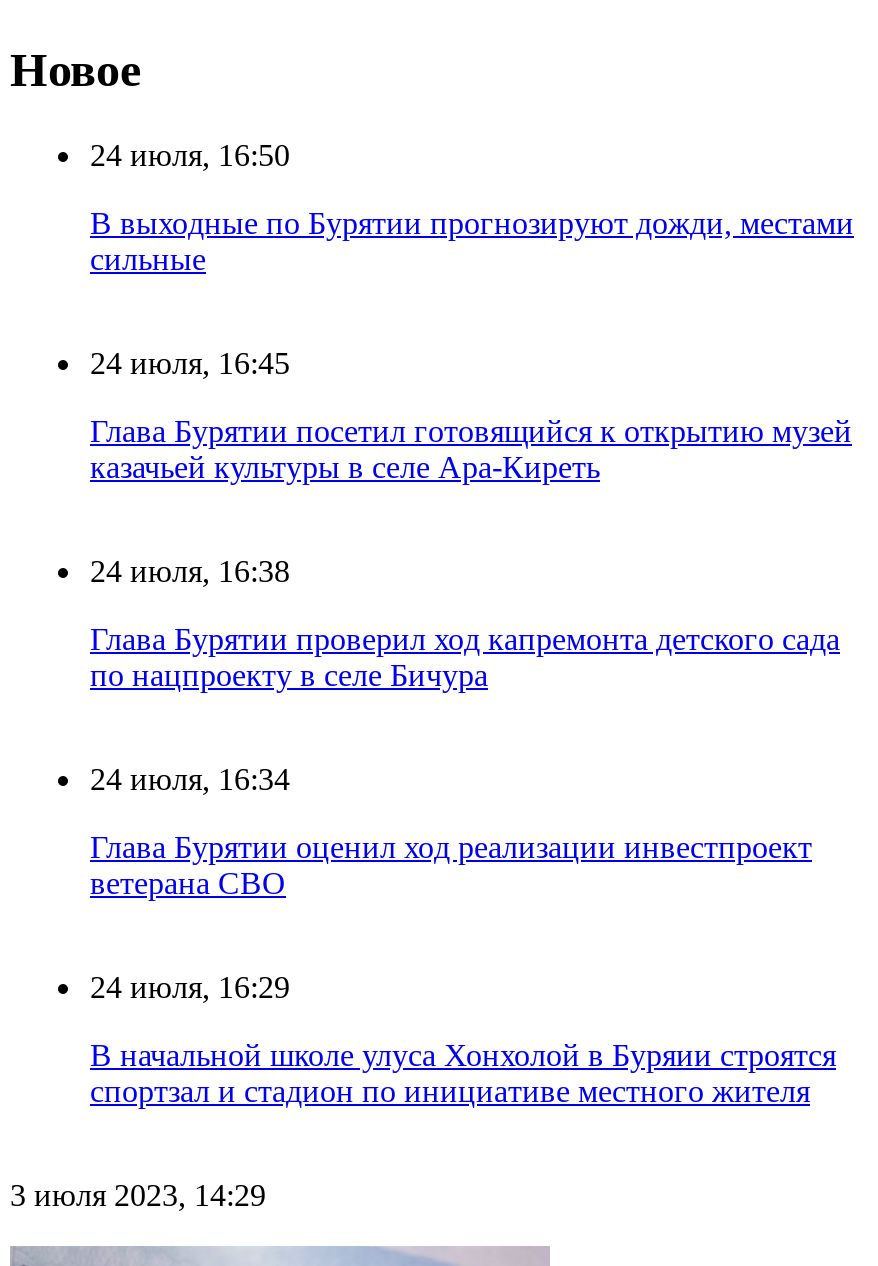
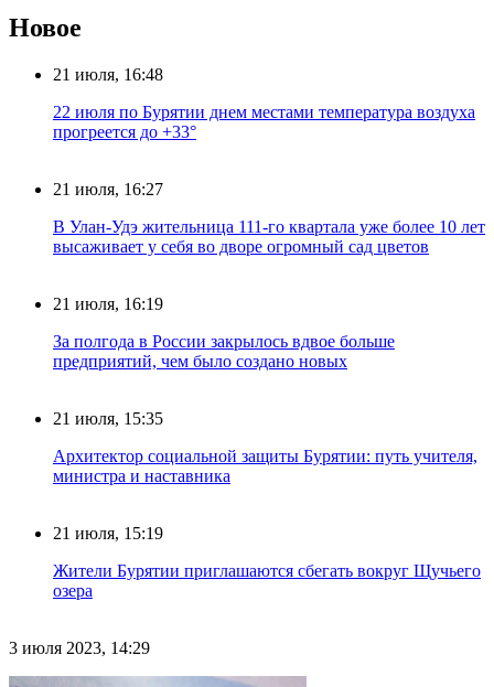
- 24 июля, 16:50
+ 21 июля, 16:48

- В выходные по Бурятии прогнозируют дожди, местами
- сильные
+ 22 июля по Бурятии днем местами температура воздуха
+ прогреется до +33°

- 24 июля, 16:45
+ 21 июля, 16:27

- Глава Бурятии посетил готовящийся к открытию музей
- казачьей культуры в селе Ара-Киреть
+ В Улан-Удэ жительница 111-го квартала уже более 10 лет
+ высаживает у себя во дворе огромный сад цветов

- 24 июля, 16:38
+ 21 июля, 16:19

- Глава Бурятии проверил ход капремонта детского сада
- по нацпроекту в селе Бичура
+ За полгода в России закрылось вдвое больше
+ предприятий, чем было создано новых

- 24 июля, 16:34
+ 21 июля, 15:35

- Глава Бурятии оценил ход реализации инвестпроект
- ветерана СВО
+ Архитектор социальной защиты Бурятии: путь учителя,
+ министра и наставника

- 24 июля, 16:29
+ 21 июля, 15:19

- В начальной школе улуса Хонхолой в Буряии строятся
- спортзал и стадион по инициативе местного жителя
+ Жители Бурятии приглашаются сбегать вокруг Щучьего
+ озера
